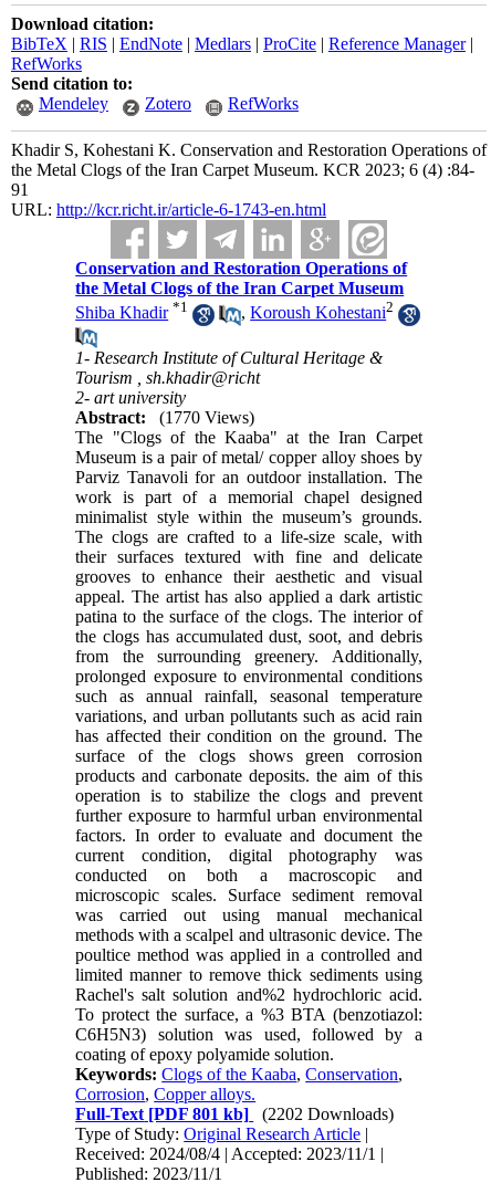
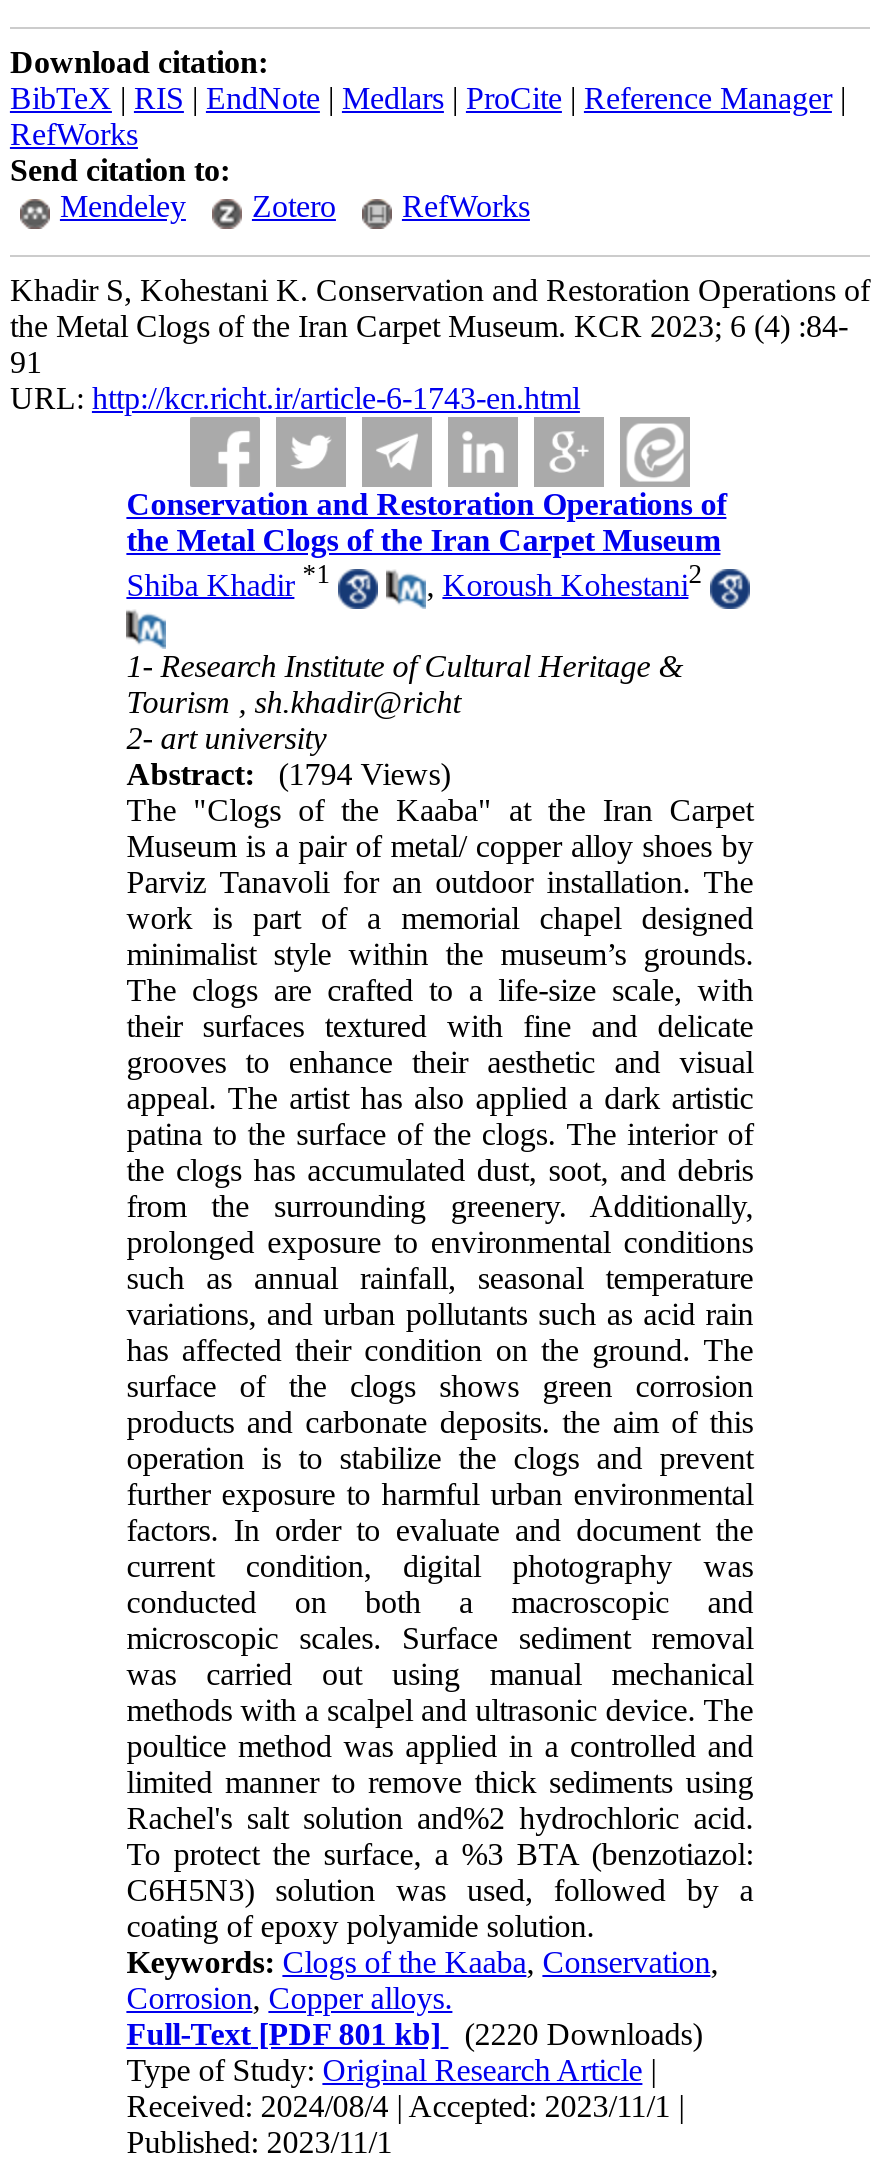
- Abstract: (1770 Views)
+ Abstract: (1794 Views)

- Full-Text [PDF 801 kb] (2202 Downloads)
+ Full-Text [PDF 801 kb] (2220 Downloads)
